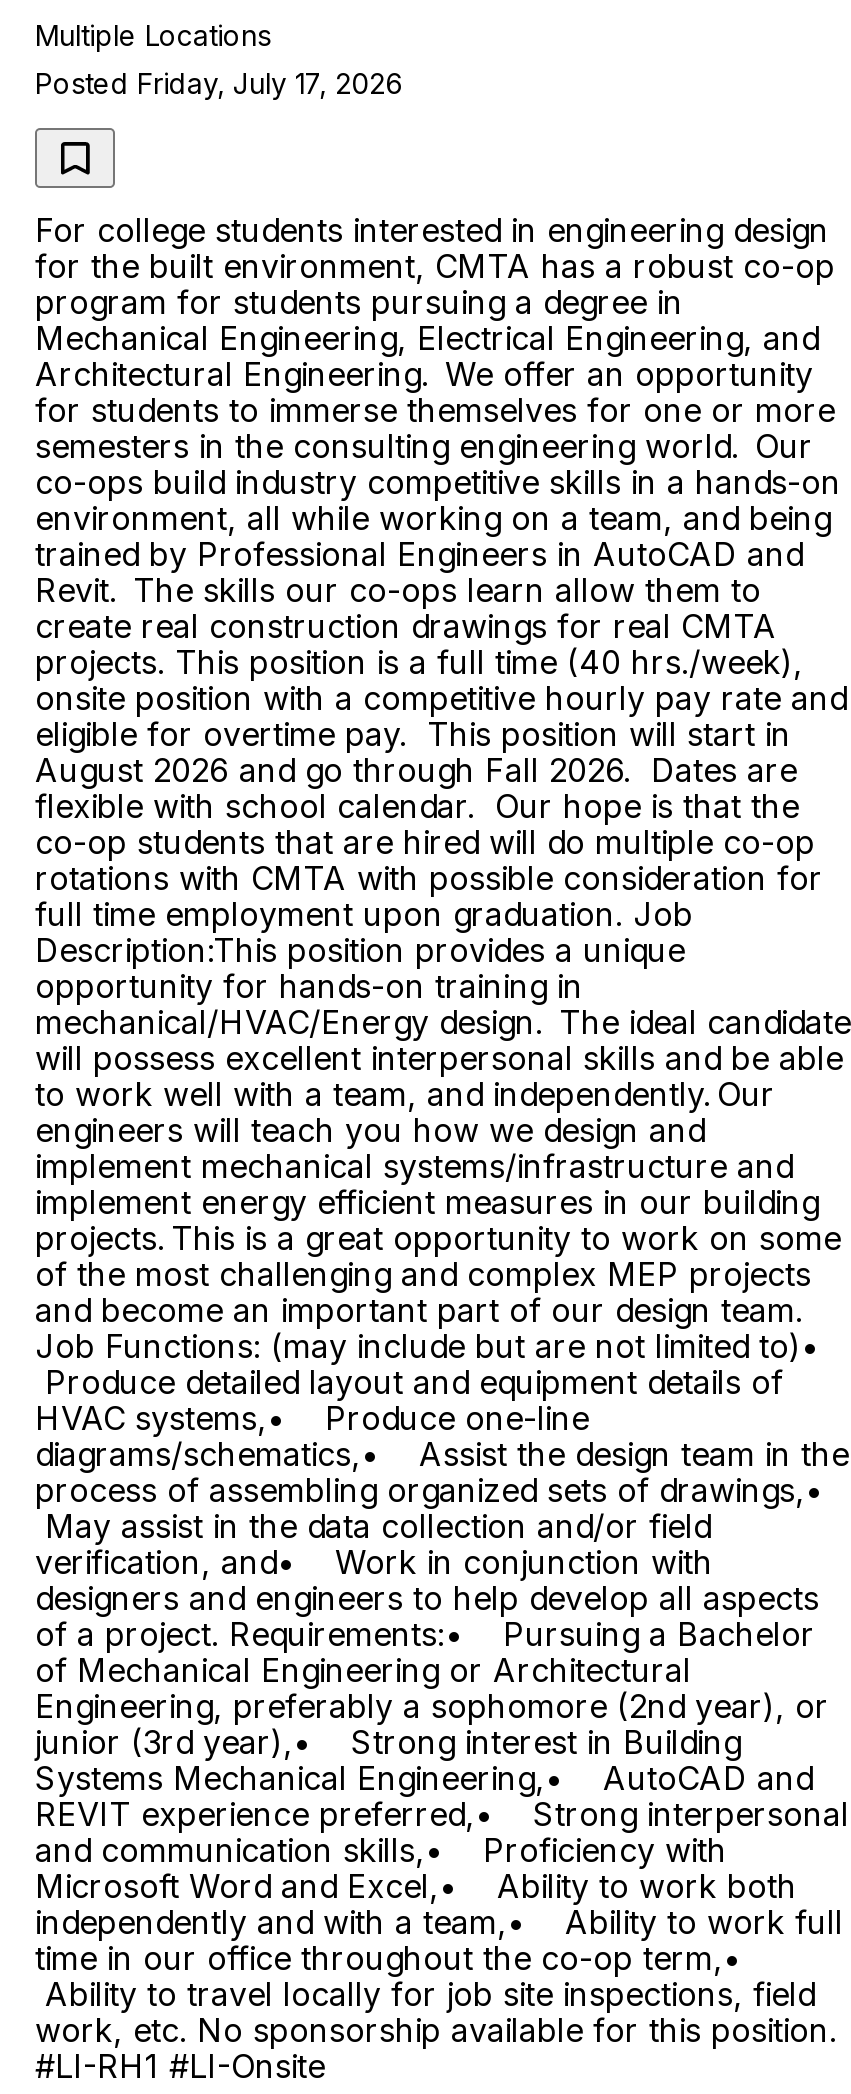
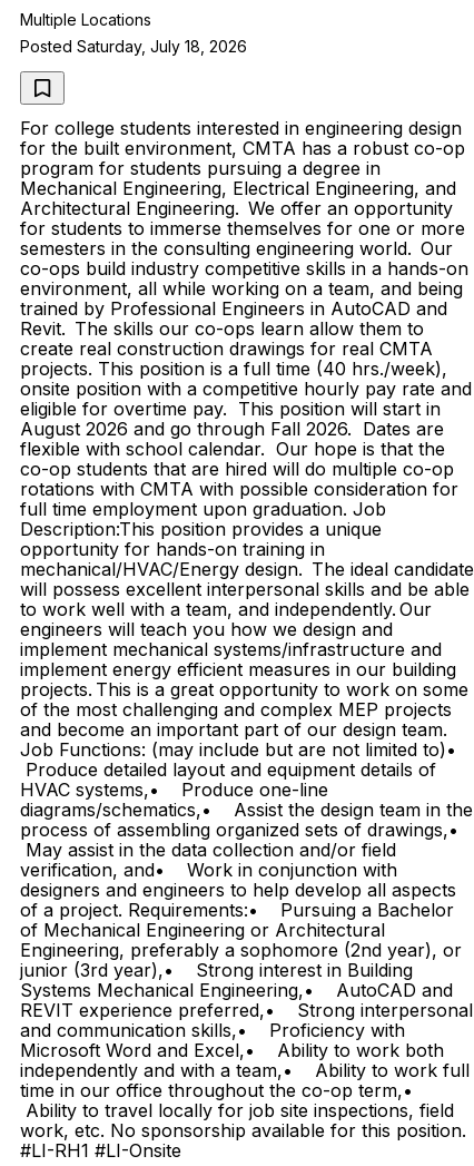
- Posted Friday, July 17, 2026
+ Posted Saturday, July 18, 2026
